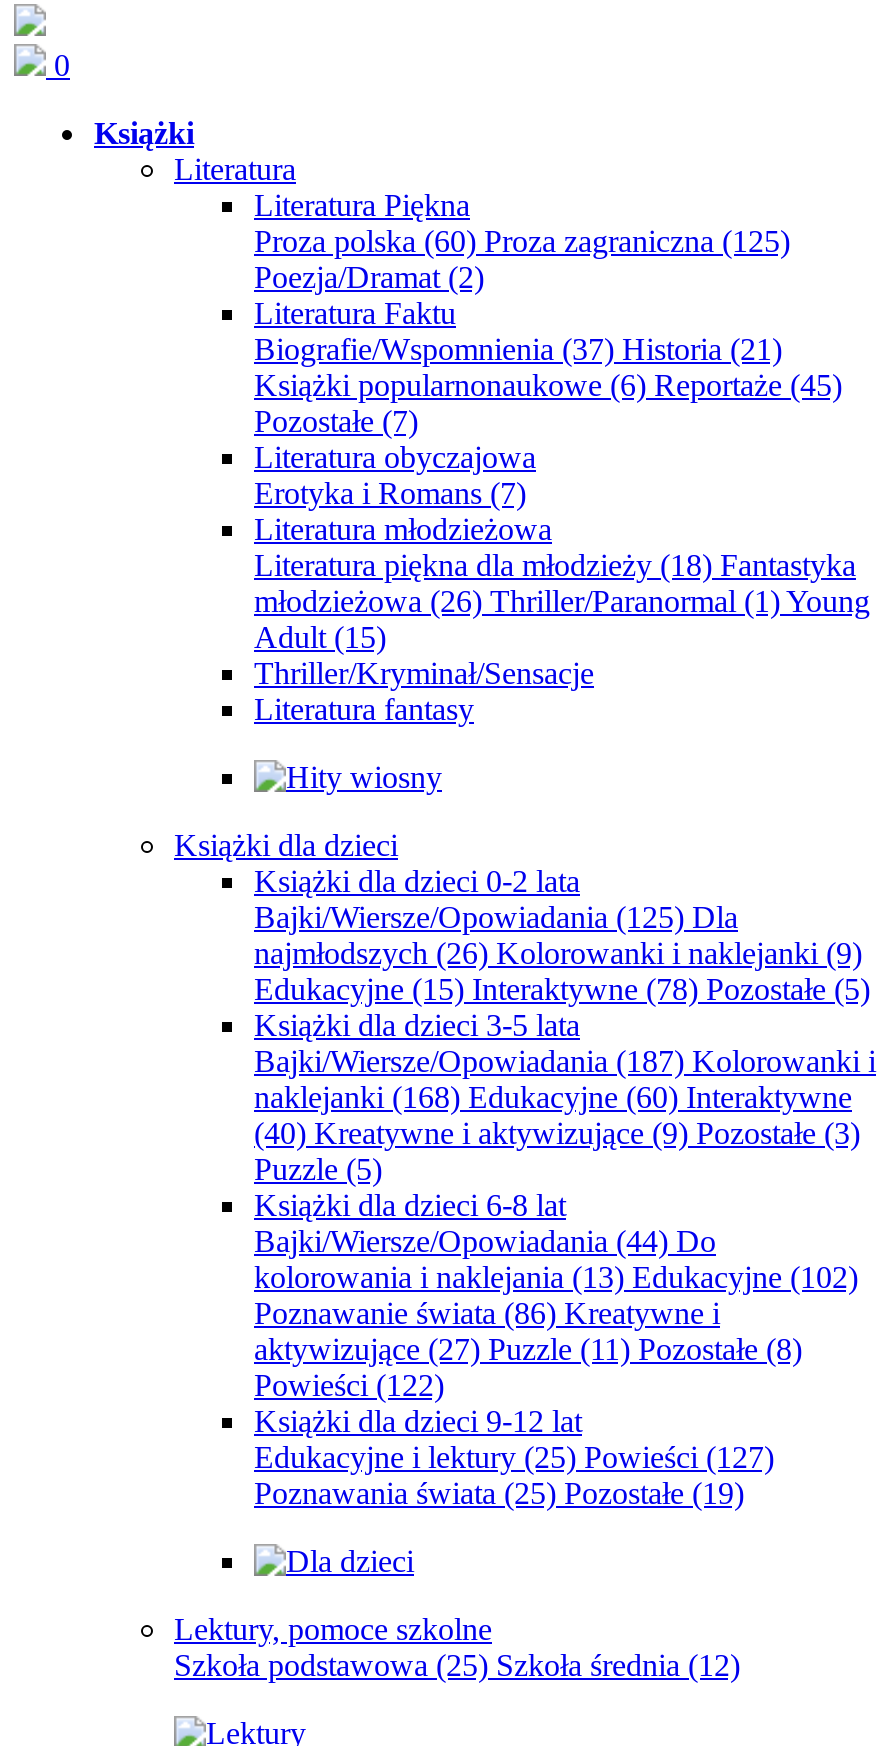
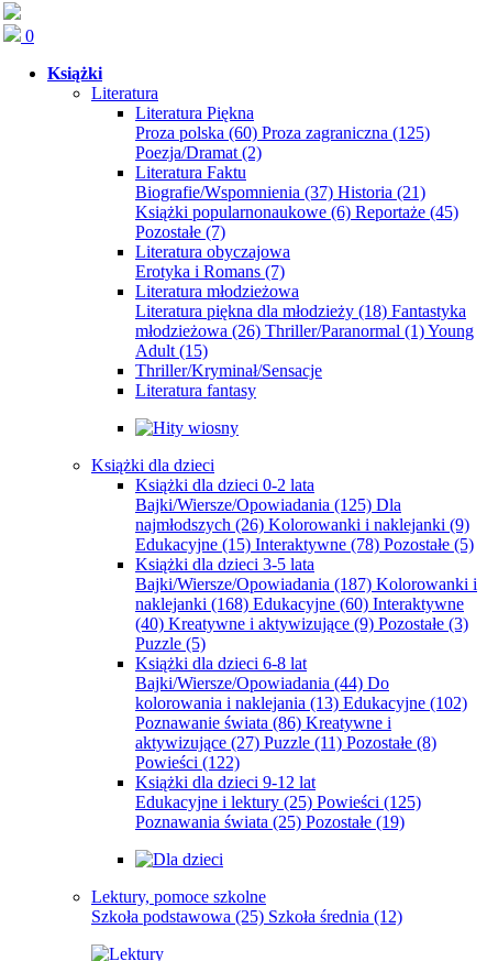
- Edukacyjne i lektury (25) Powieści (127)
+ Edukacyjne i lektury (25) Powieści (125)
